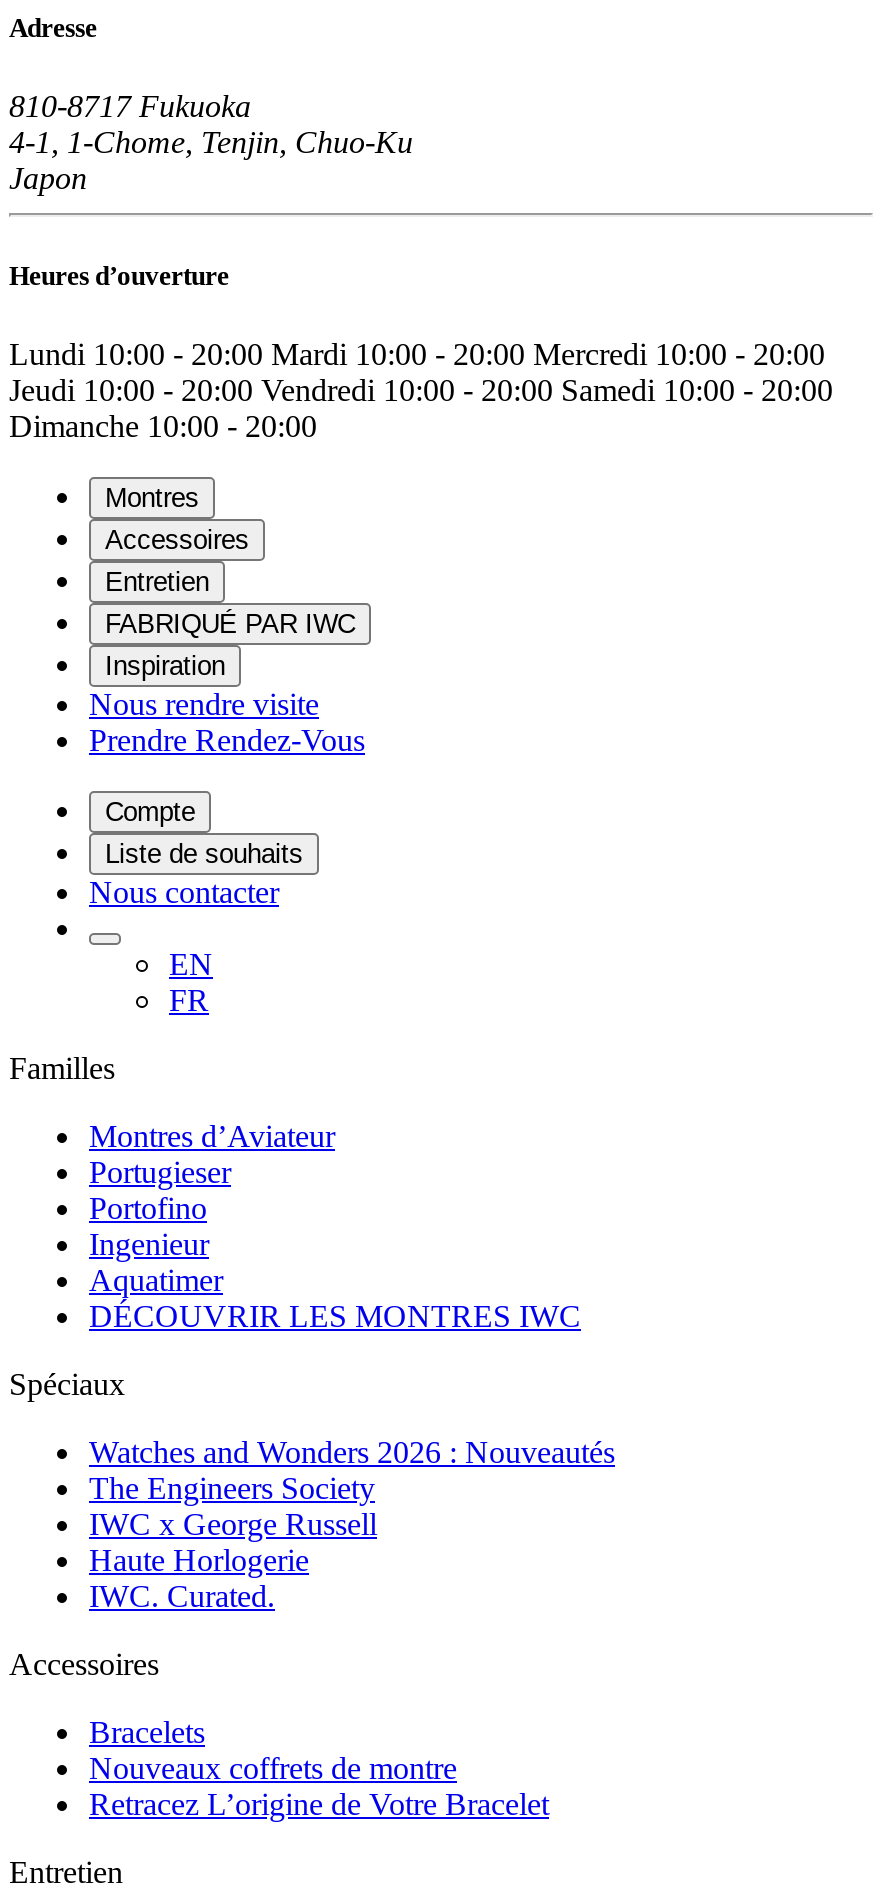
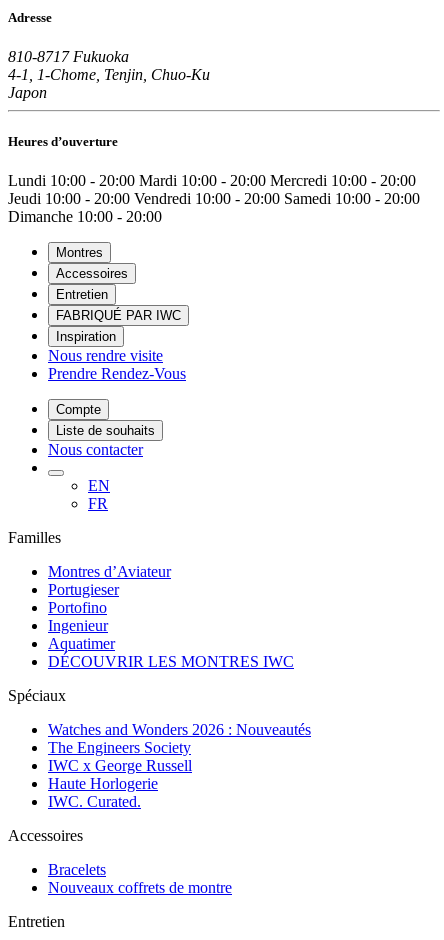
- Retracez L’origine de Votre Bracelet
